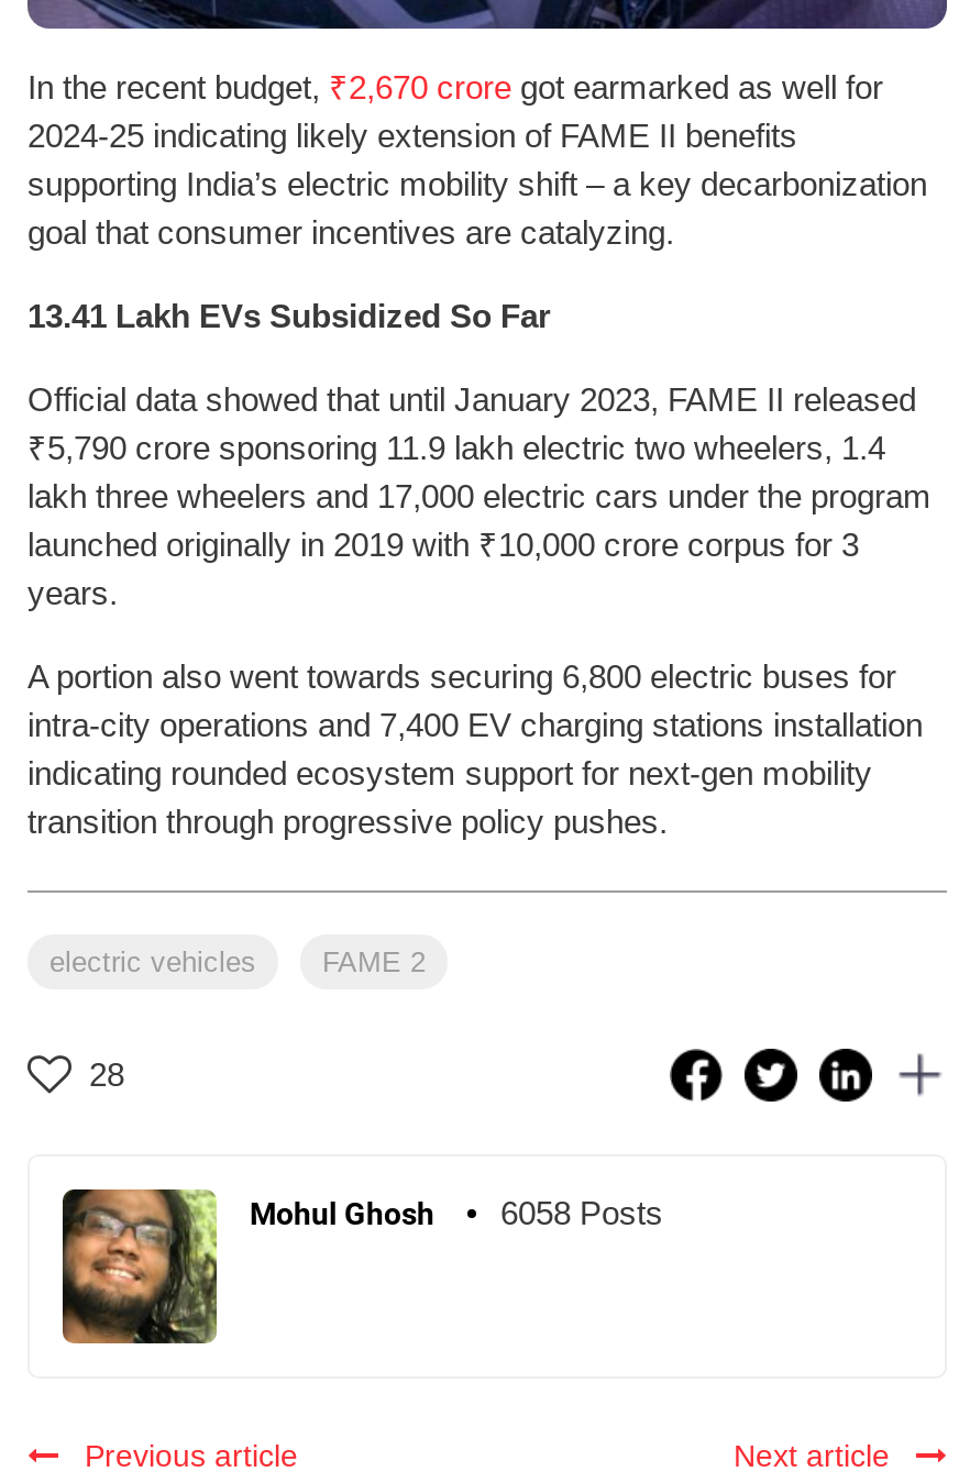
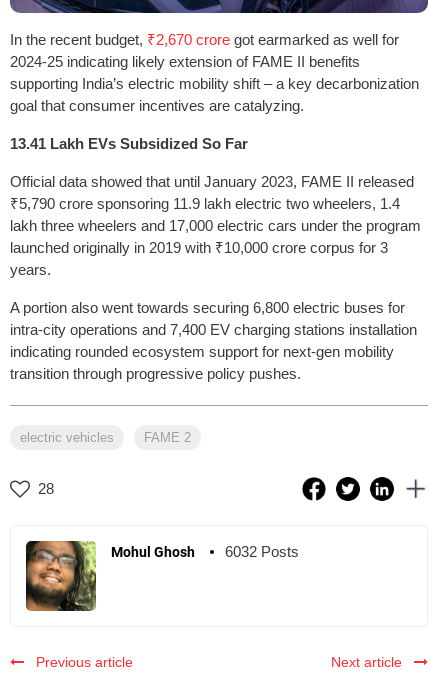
- Mohul Ghosh 6058 Posts
+ Mohul Ghosh 6032 Posts
